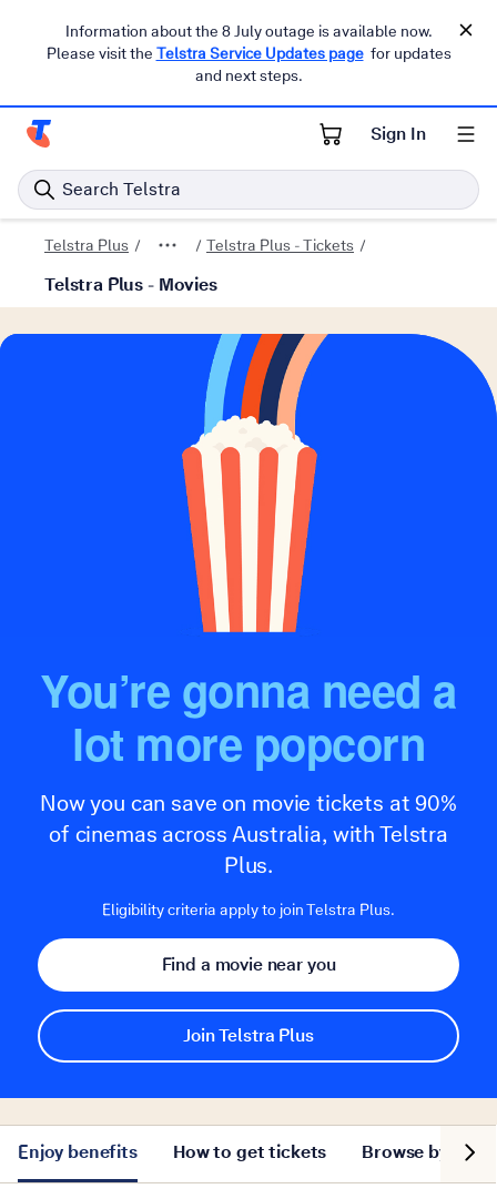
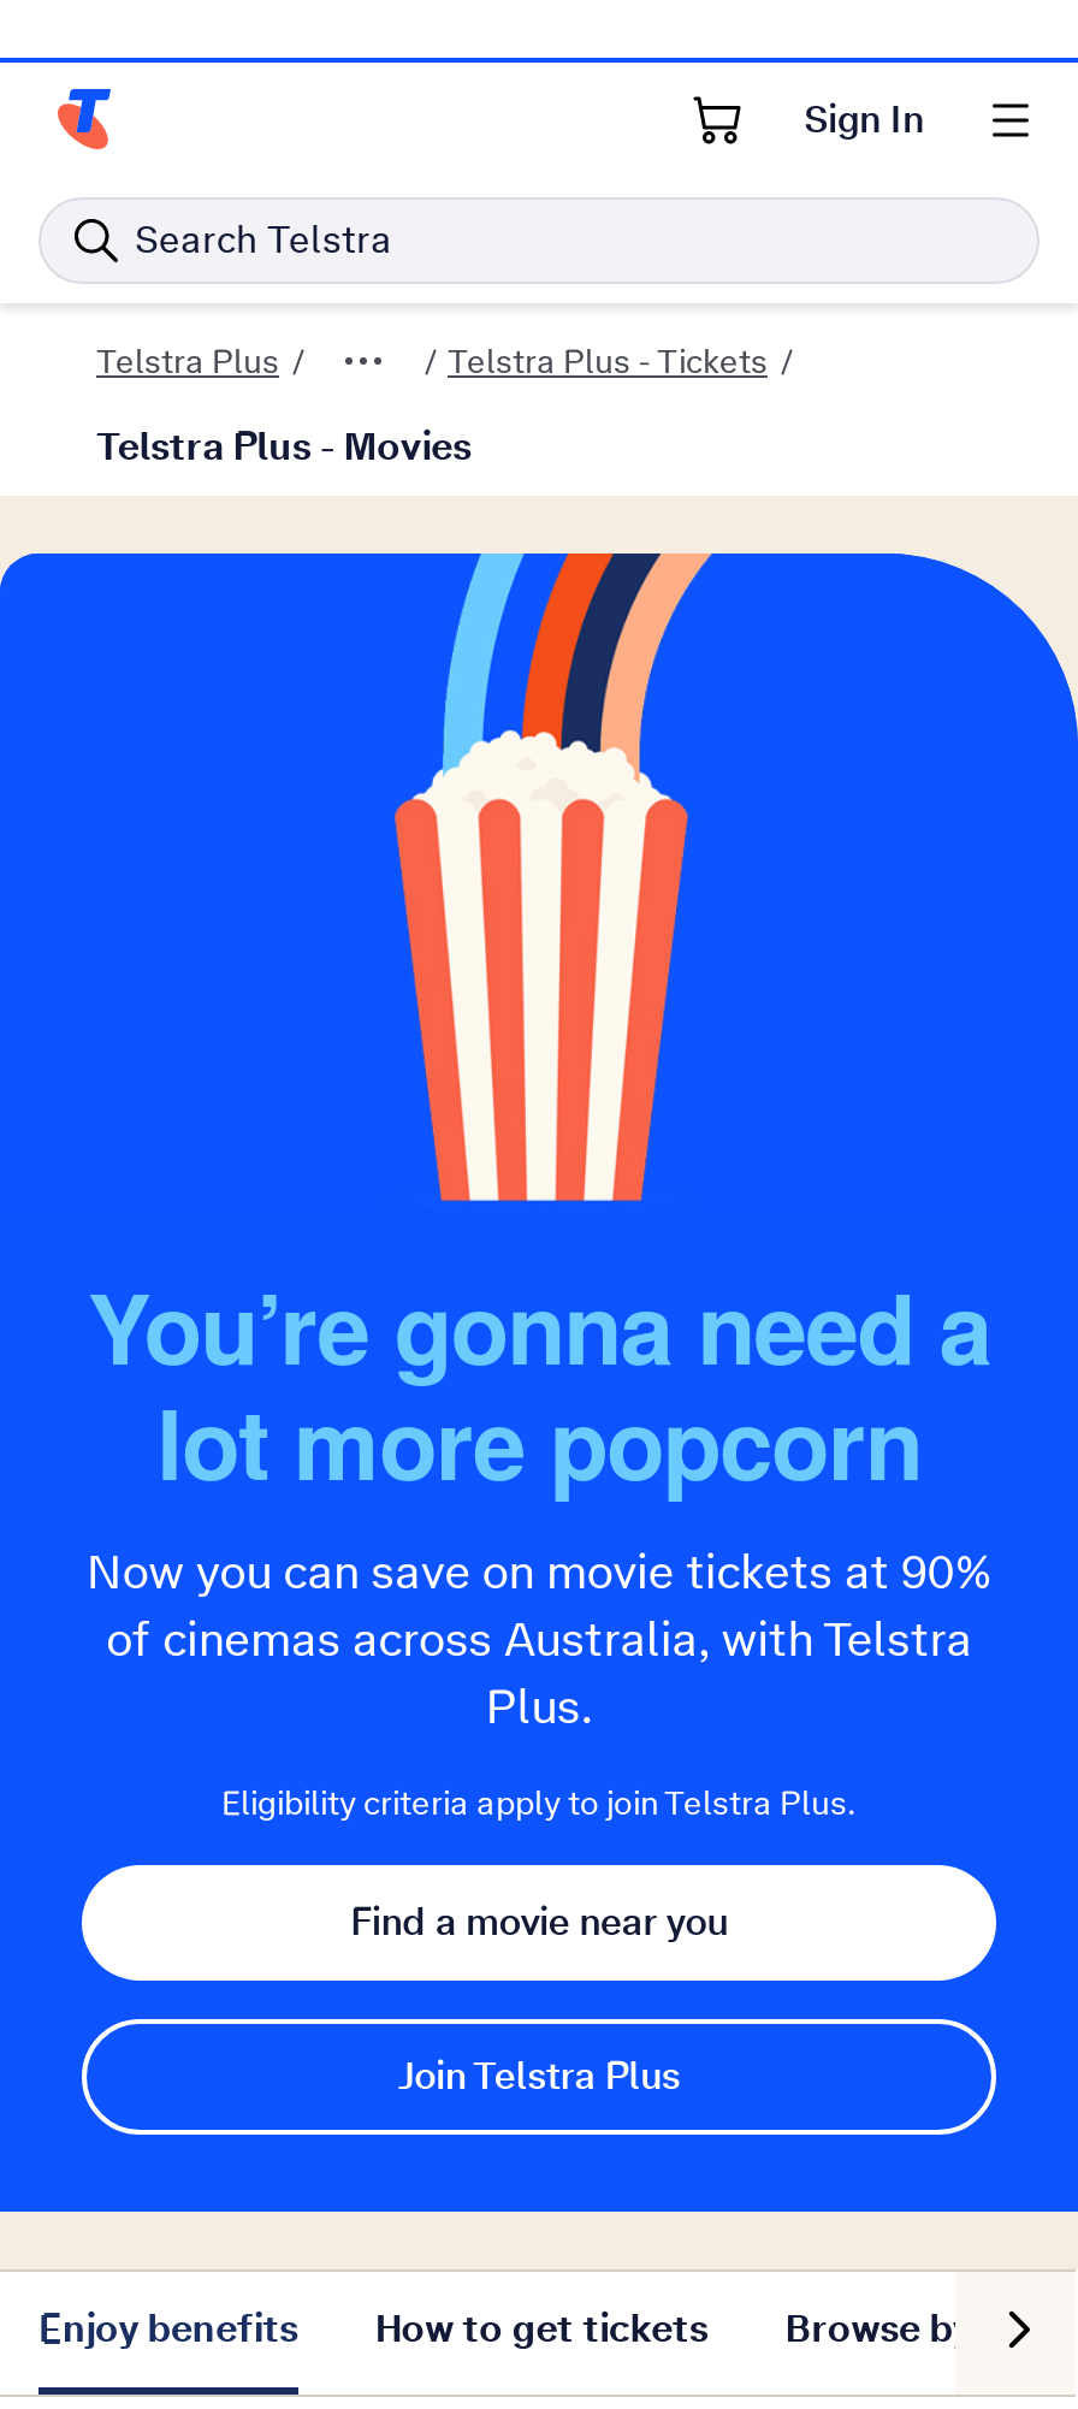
- Information about the 8 July outage is available now.
- Please visit the Telstra Service Updates page for updates
- and next steps.
